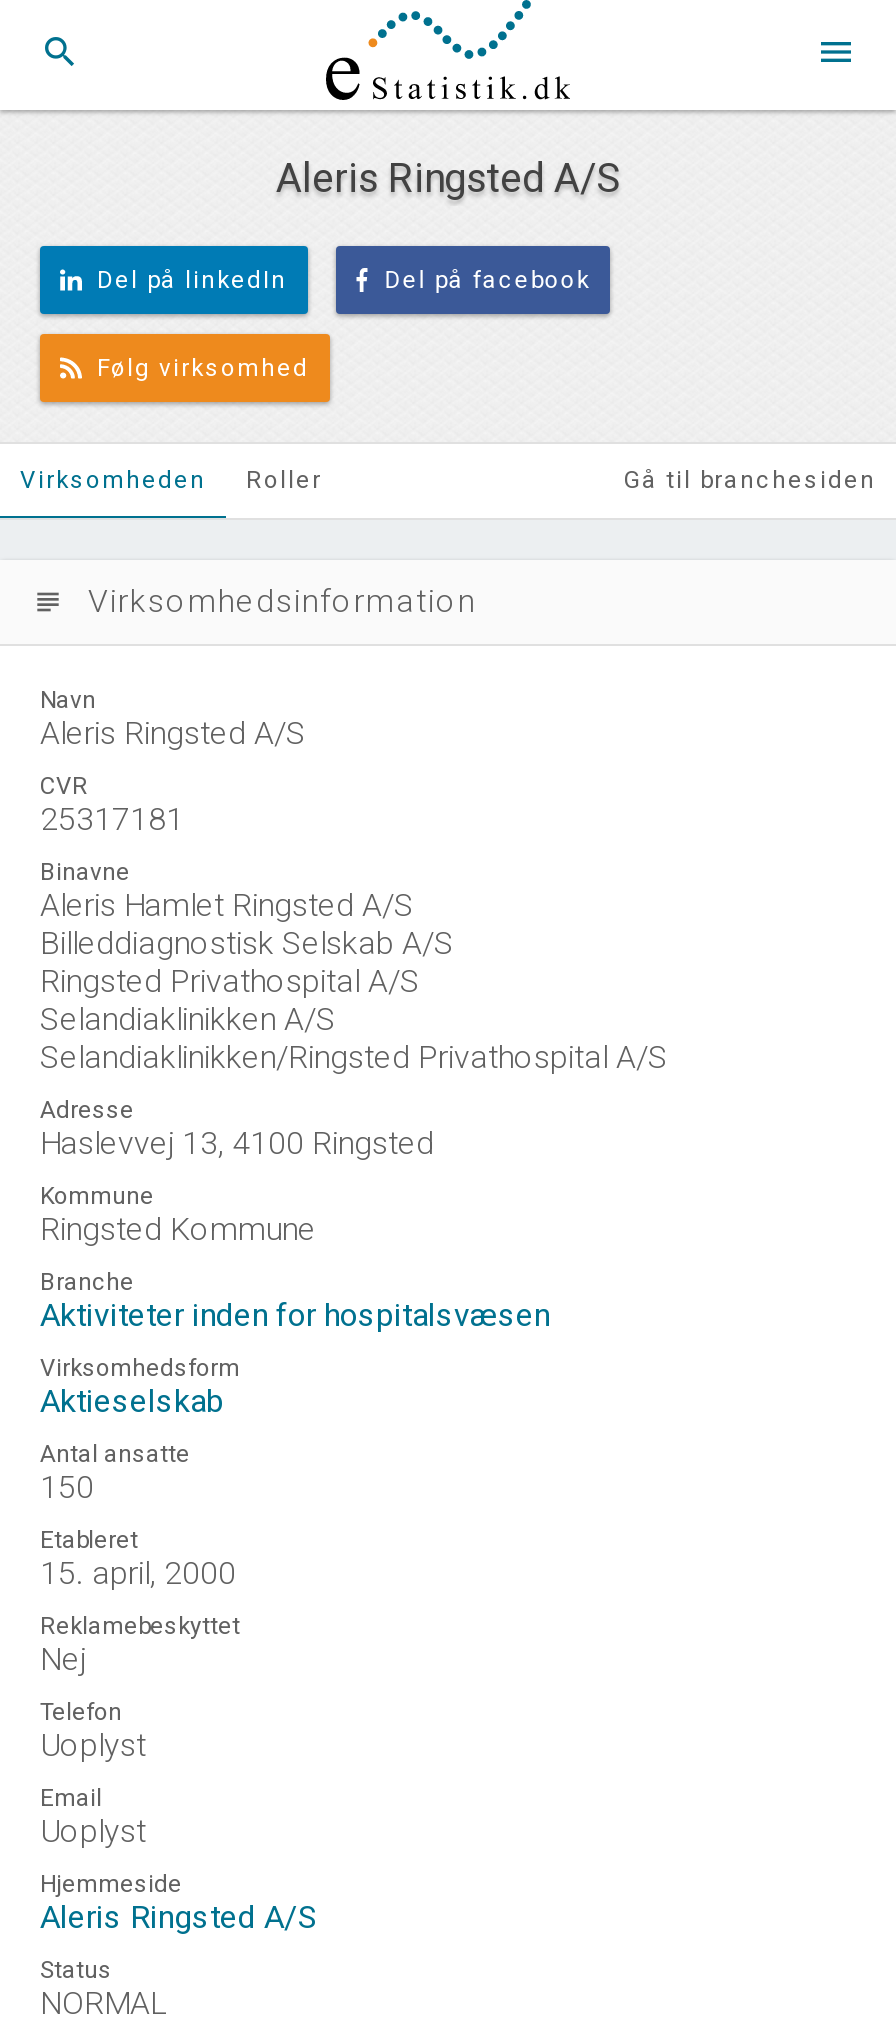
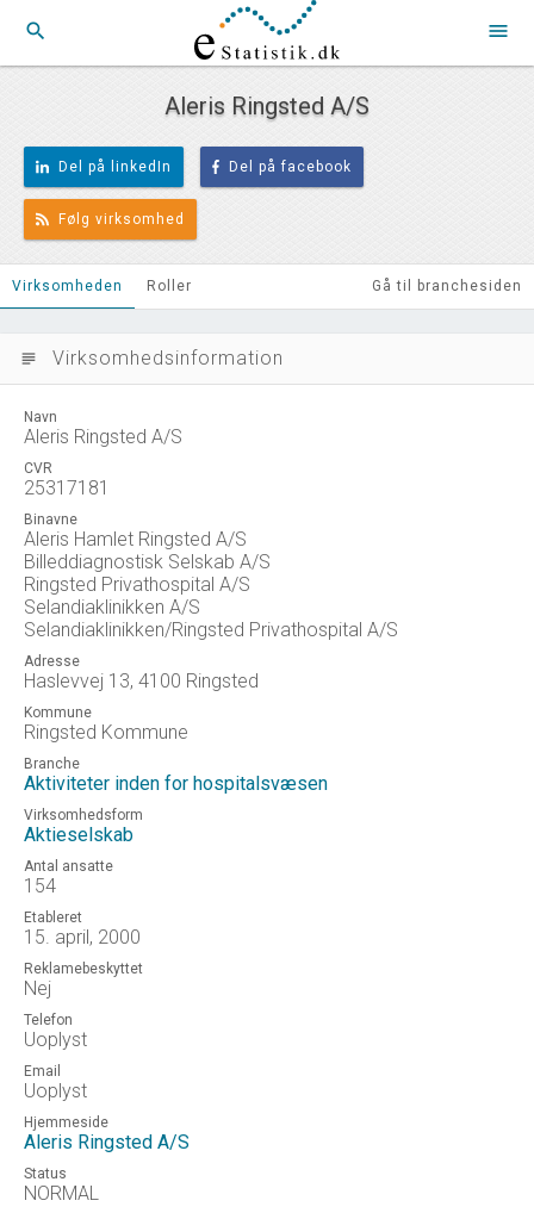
- 150
+ 154
